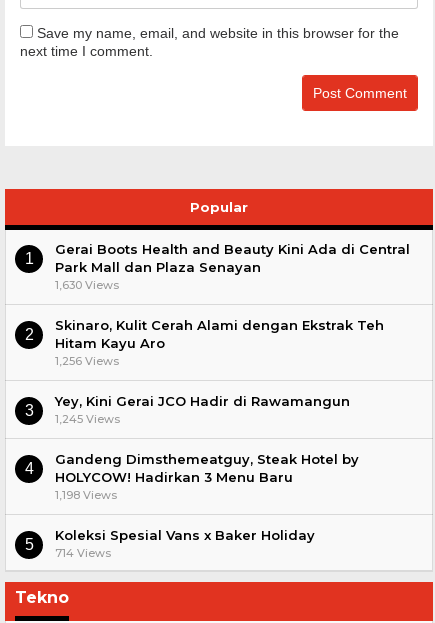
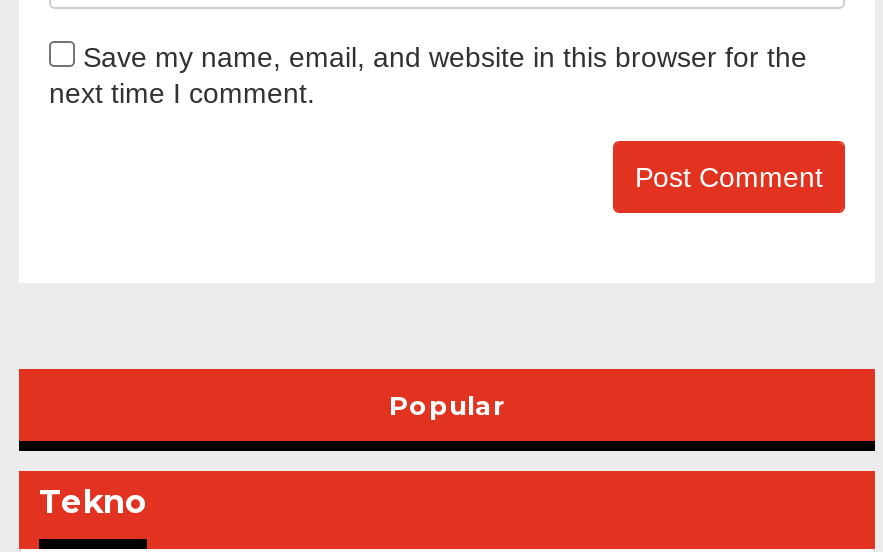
- Gerai Boots Health and Beauty Kini Ada di Central
- Park Mall dan Plaza Senayan
- 1,630 Views
- 2

- 1

- Skinaro, Kulit Cerah Alami dengan Ekstrak Teh
- Hitam Kayu Aro
- 1,256 Views
- 3

- Yey, Kini Gerai JCO Hadir di Rawamangun
- 1,245 Views
- 4

- Gandeng Dimsthemeatguy, Steak Hotel by
- HOLYCOW! Hadirkan 3 Menu Baru
- 1,198 Views
- 5

- Koleksi Spesial Vans x Baker Holiday
- 714 Views
